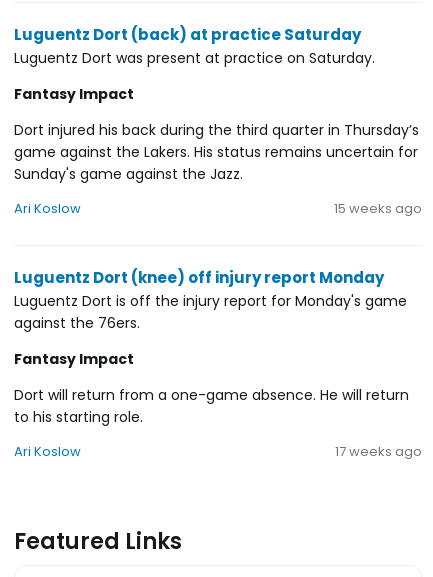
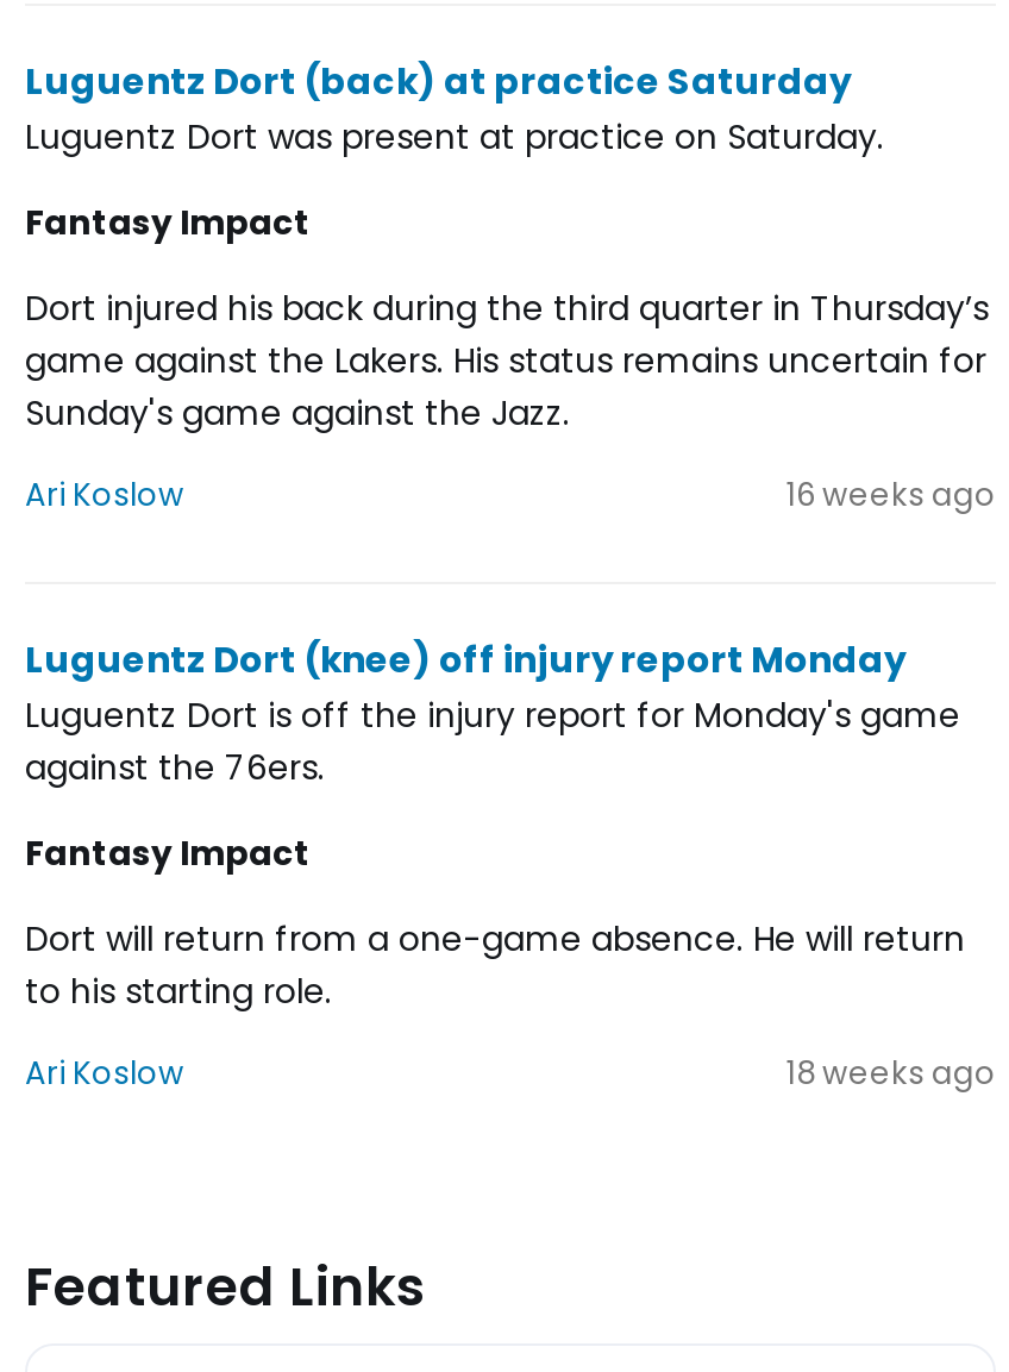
- 15 weeks ago
+ 16 weeks ago

- 17 weeks ago
+ 18 weeks ago
